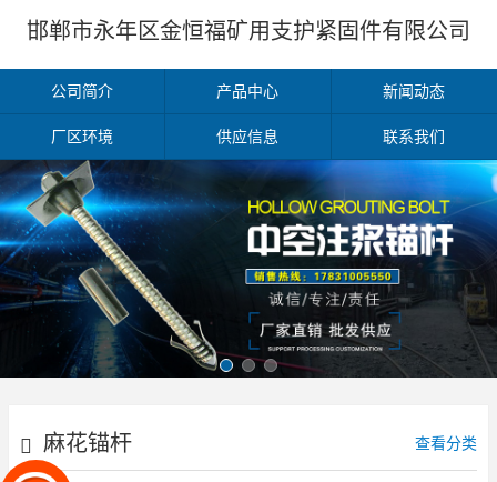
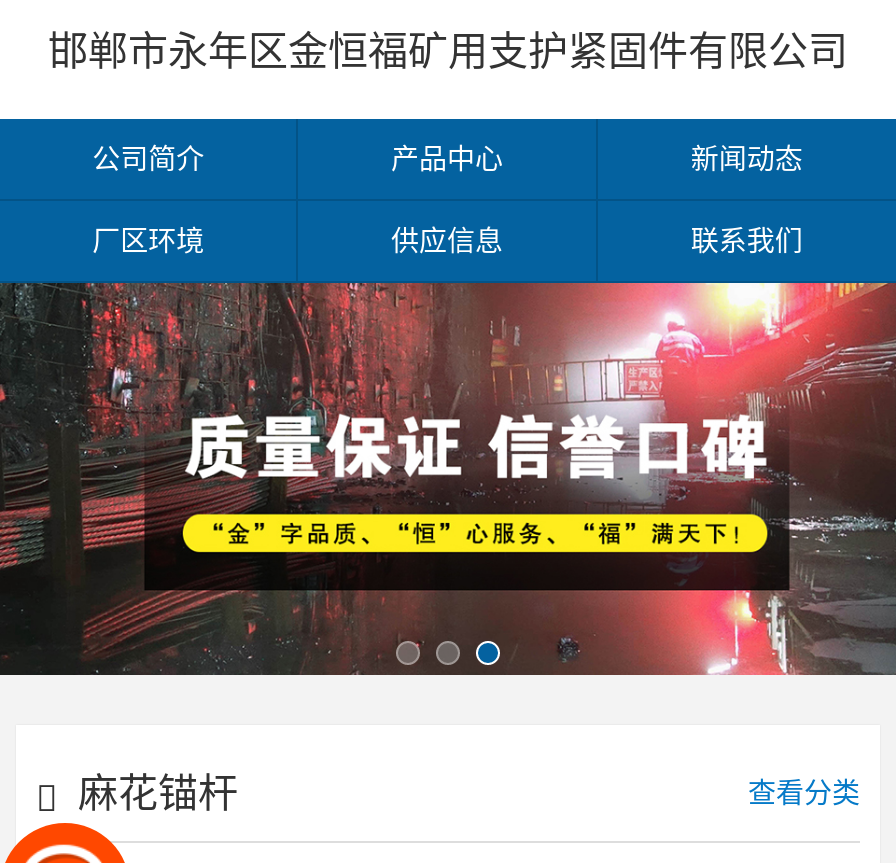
- [image]
+ [image]
